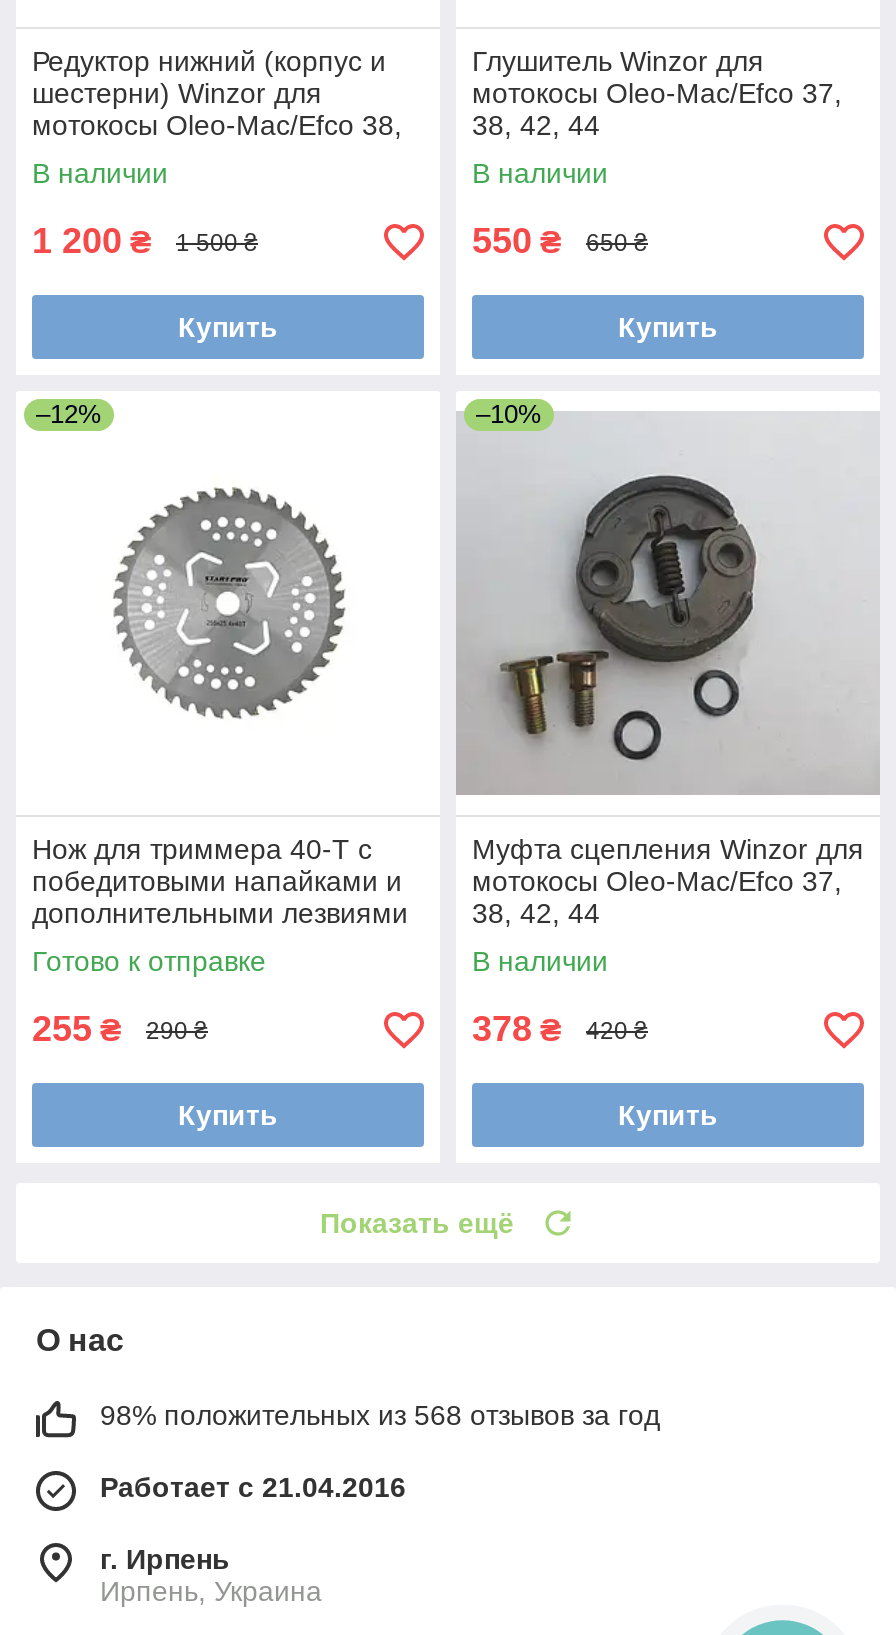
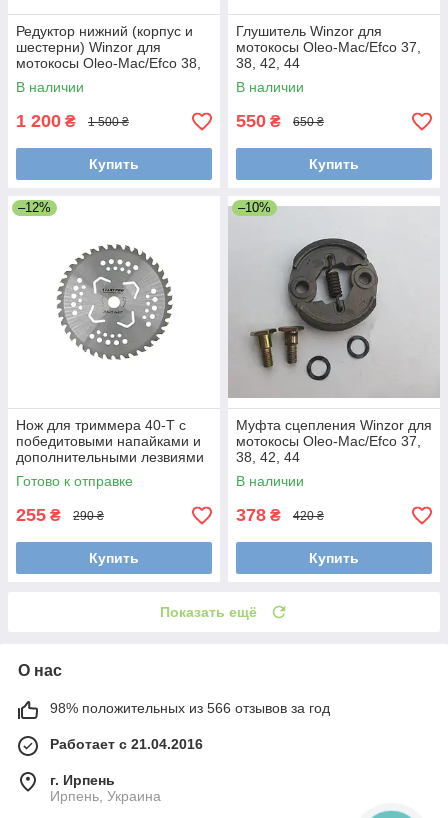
- 98% положительных из 568 отзывов за год
+ 98% положительных из 566 отзывов за год
